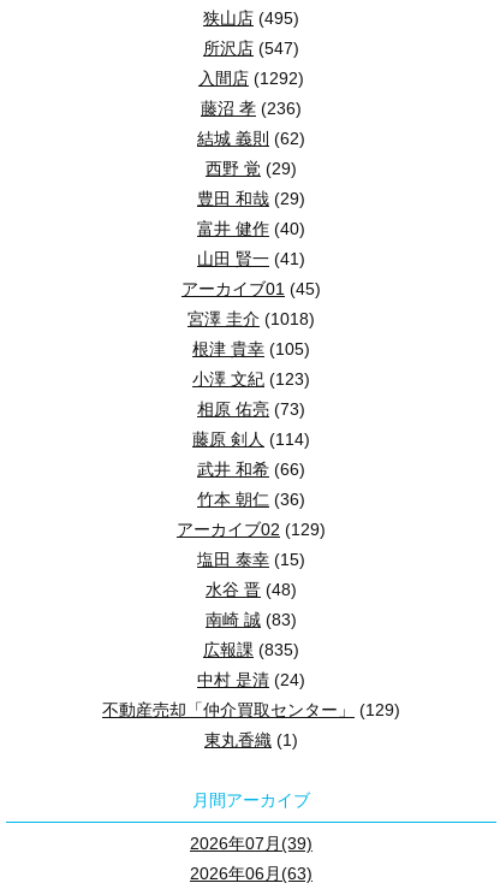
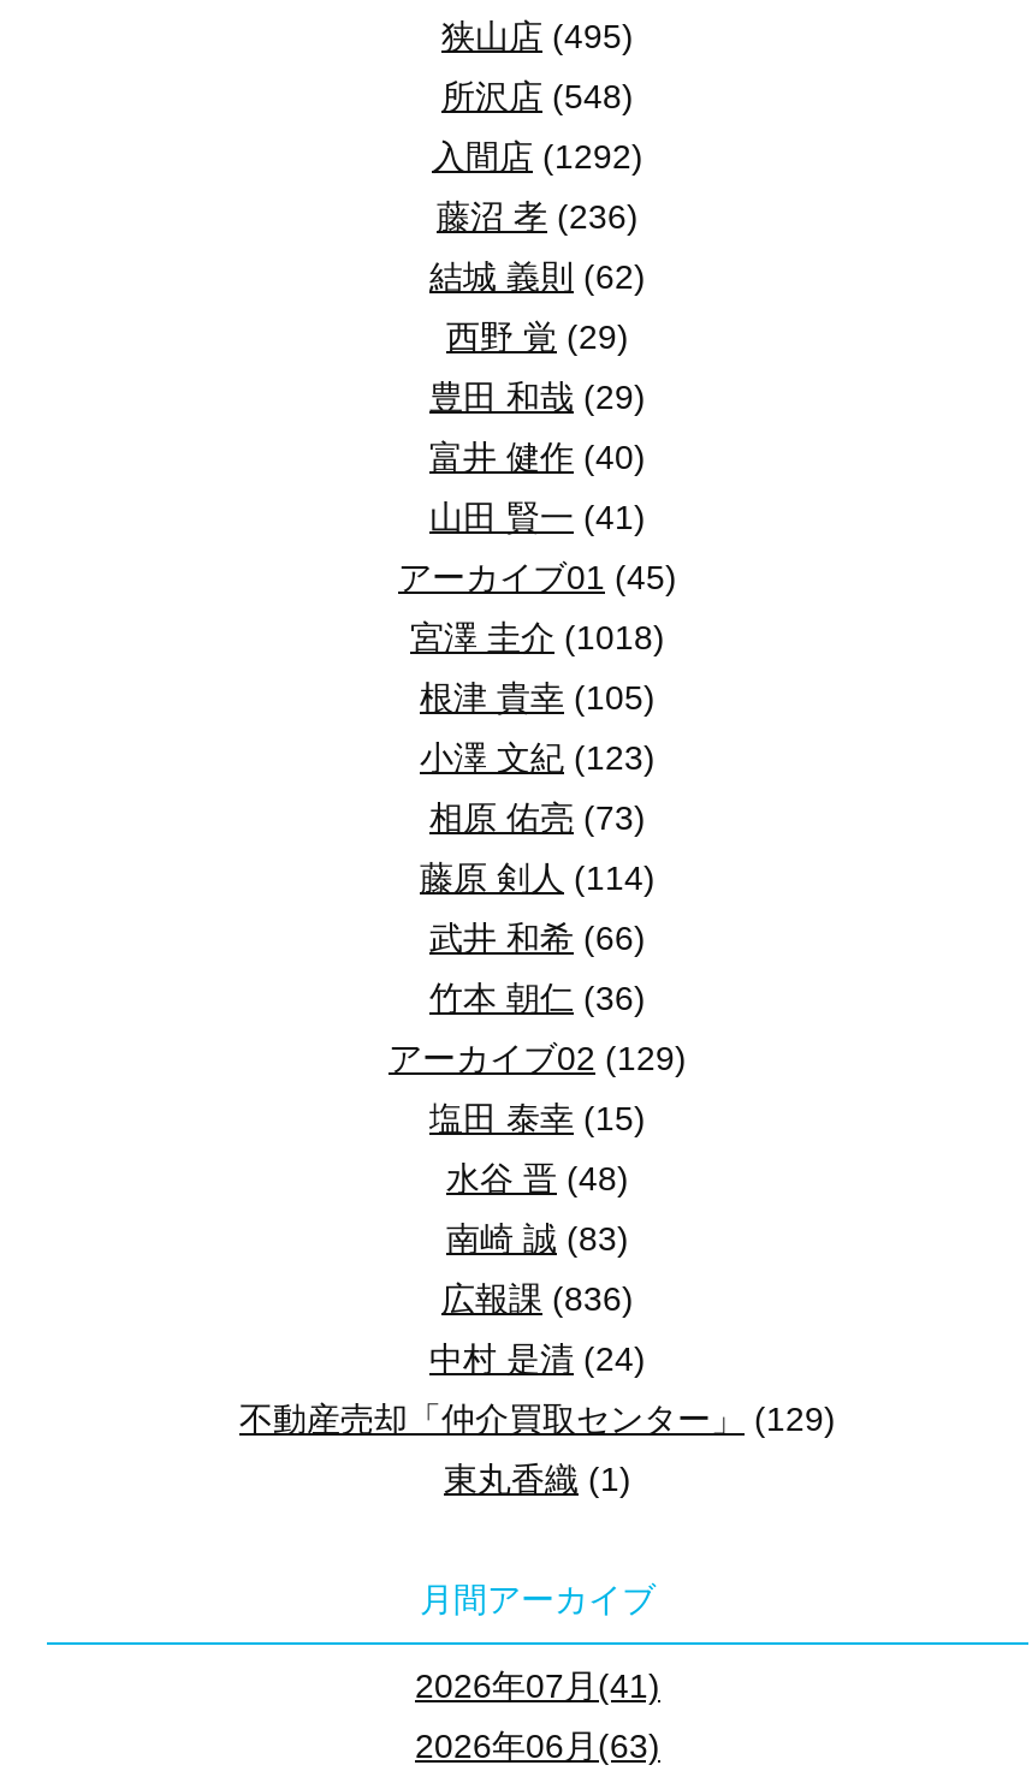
- 所沢店(547)
+ 所沢店(548)

- 広報課(835)
+ 広報課(836)

- 2026年07月(39)
+ 2026年07月(41)
